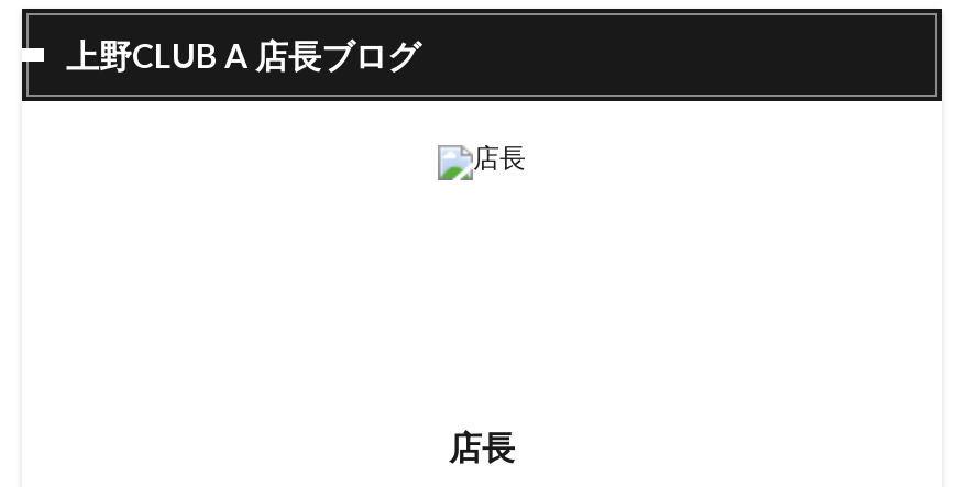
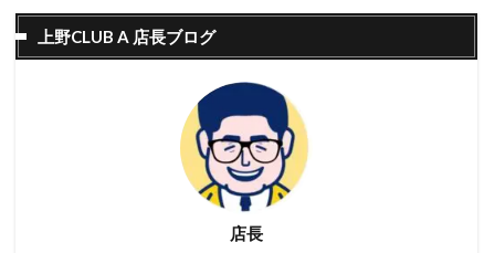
+ [image]
